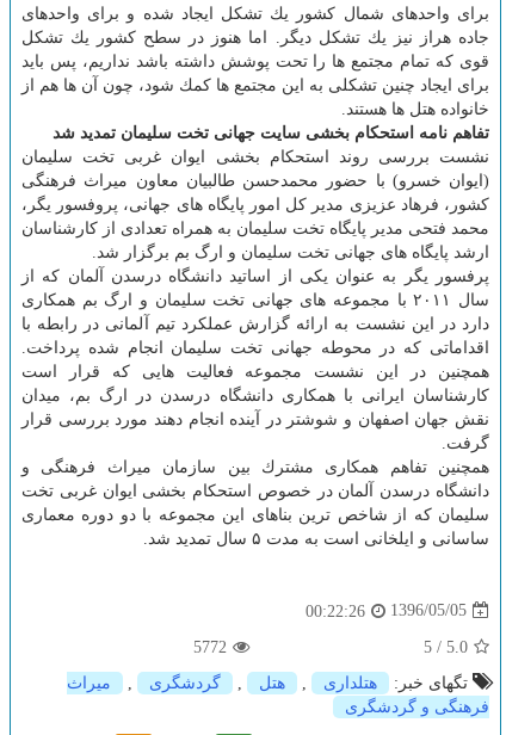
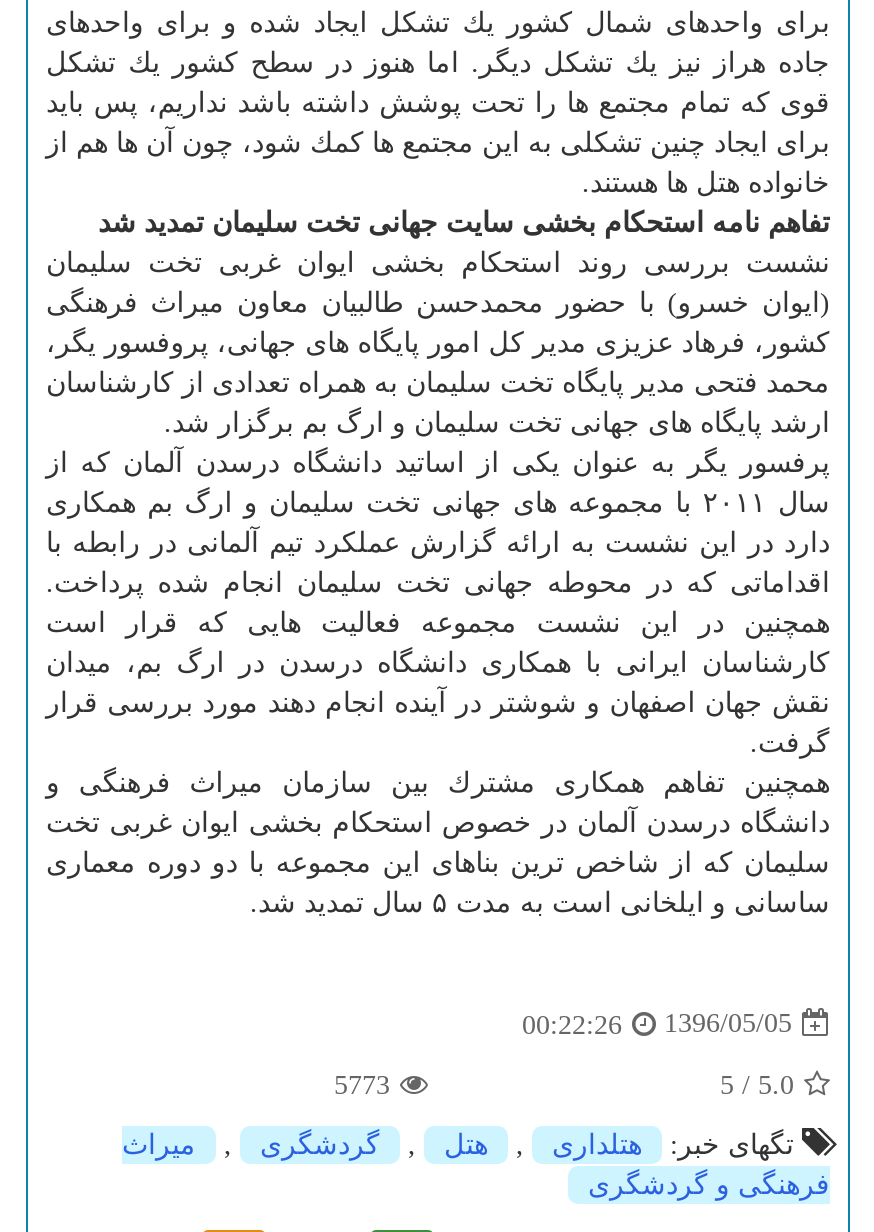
- 5772
+ 5773
